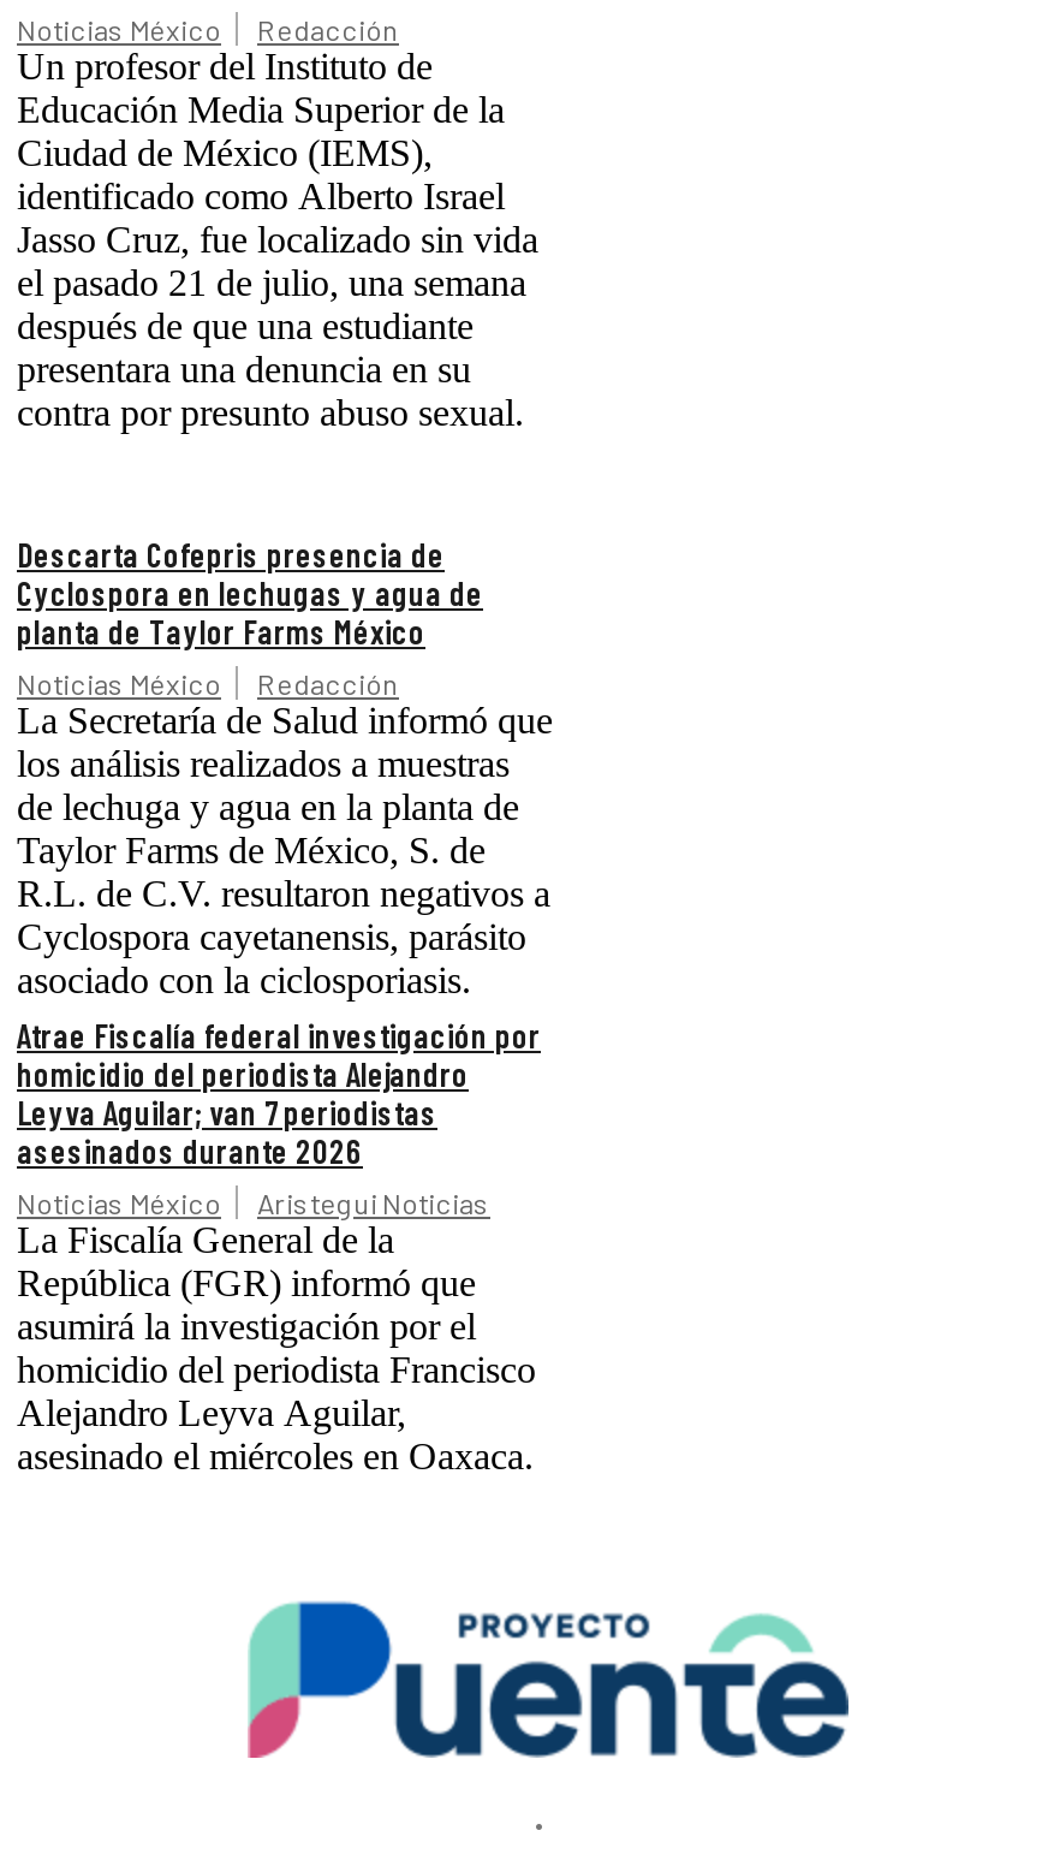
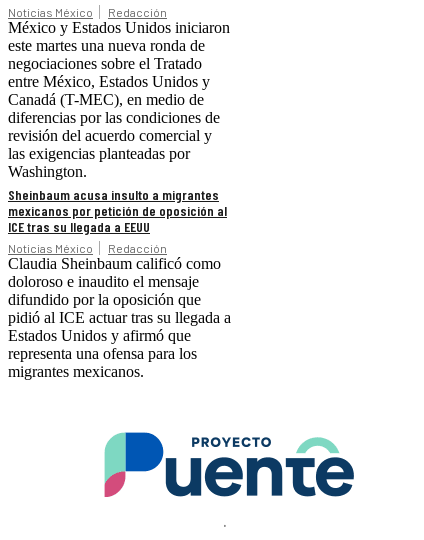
- Un profesor del Instituto de
- Educación Media Superior de la
- Ciudad de México (IEMS),
- identificado como Alberto Israel
- Jasso Cruz, fue localizado sin vida
- el pasado 21 de julio, una semana
- después de que una estudiante
- presentara una denuncia en su
- contra por presunto abuso sexual.
- Descarta Cofepris presencia de
- Cyclospora en lechugas y agua de
- planta de Taylor Farms México
+ México y Estados Unidos iniciaron
+ este martes una nueva ronda de
+ negociaciones sobre el Tratado
+ entre México, Estados Unidos y
+ Canadá (T-MEC), en medio de
+ diferencias por las condiciones de
+ revisión del acuerdo comercial y
+ las exigencias planteadas por
+ Washington.
+ Sheinbaum acusa insulto a migrantes
+ mexicanos por petición de oposición al
+ ICE tras su llegada a EEUU

- La Secretaría de Salud informó que
- los análisis realizados a muestras
- de lechuga y agua en la planta de
- Taylor Farms de México, S. de
- R.L. de C.V. resultaron negativos a
- Cyclospora cayetanensis, parásito
- asociado con la ciclosporiasis.
- Atrae Fiscalía federal investigación por
- homicidio del periodista Alejandro
- Leyva Aguilar; van 7 periodistas
- asesinados durante 2026
- Noticias México
- Aristegui Noticias
- La Fiscalía General de la
- República (FGR) informó que
- asumirá la investigación por el
- homicidio del periodista Francisco
- Alejandro Leyva Aguilar,
- asesinado el miércoles en Oaxaca.
+ Claudia Sheinbaum calificó como
+ doloroso e inaudito el mensaje
+ difundido por la oposición que
+ pidió al ICE actuar tras su llegada a
+ Estados Unidos y afirmó que
+ representa una ofensa para los
+ migrantes mexicanos.
